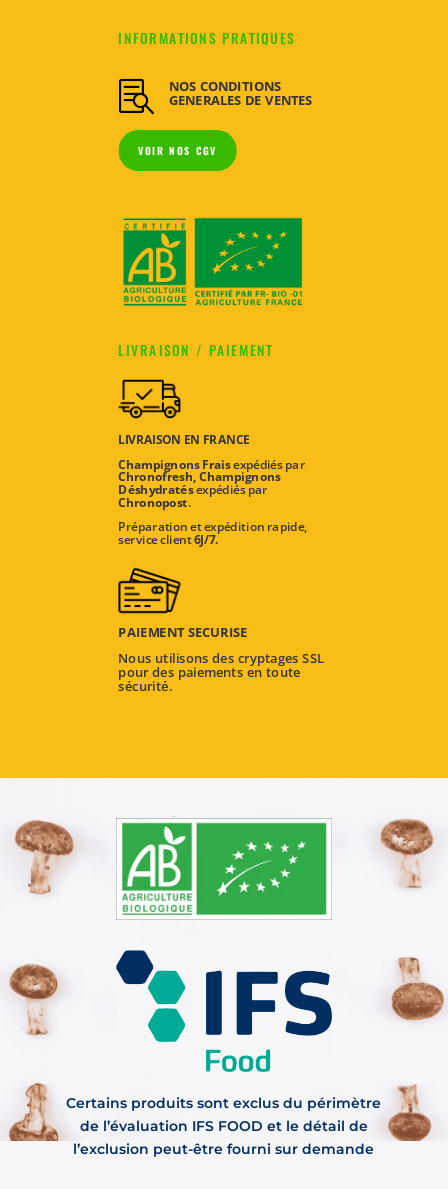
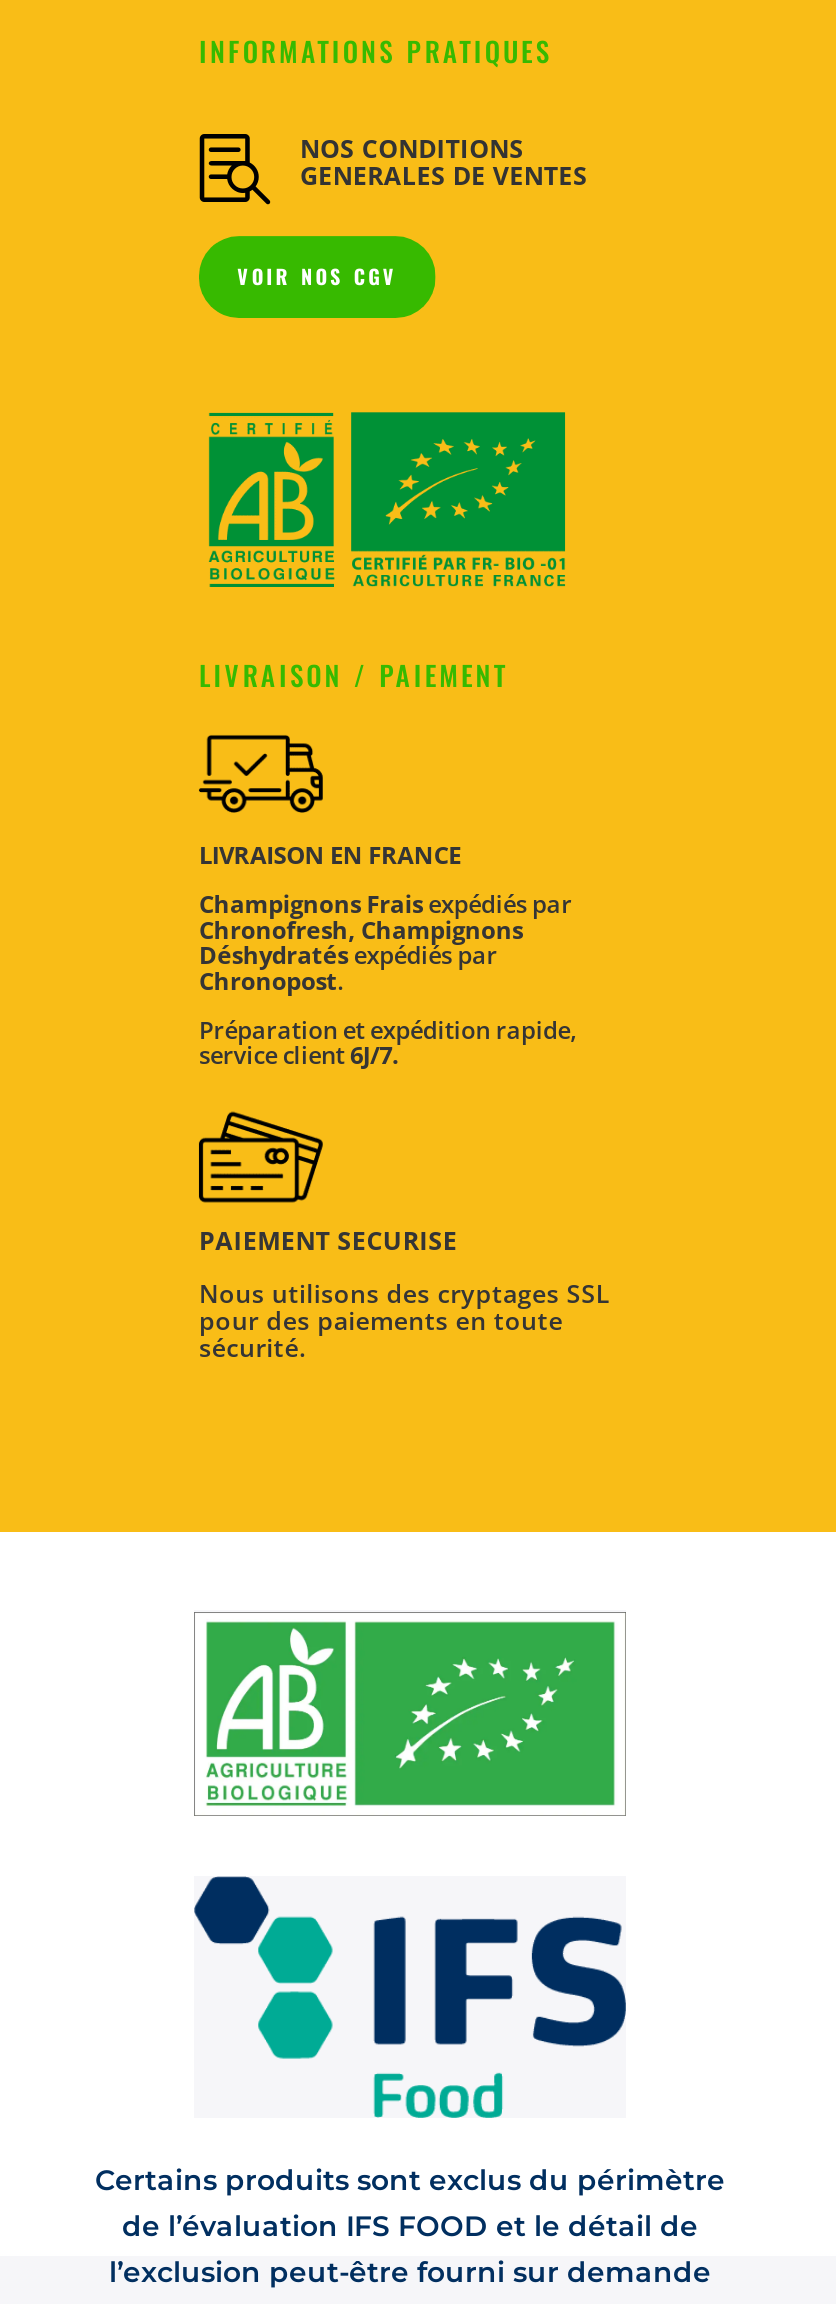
- [image]

- [image]

- [image]

- [image]

- [image]

- [image]
